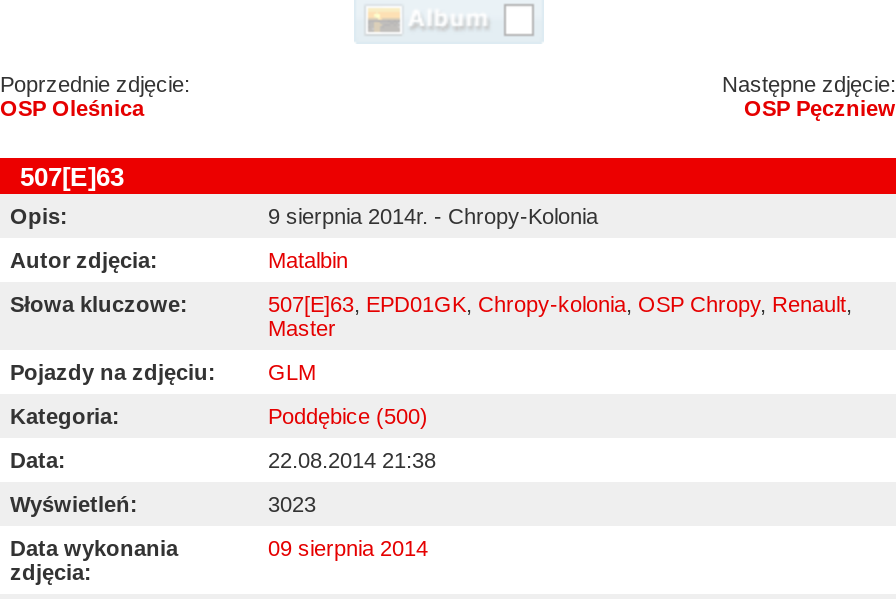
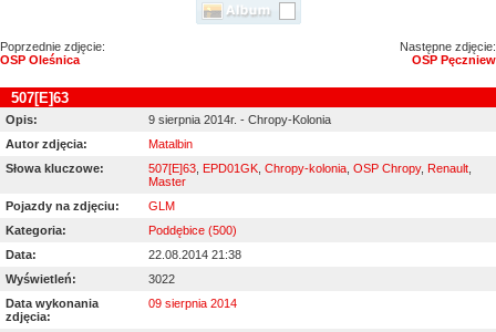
- 3023
+ 3022
